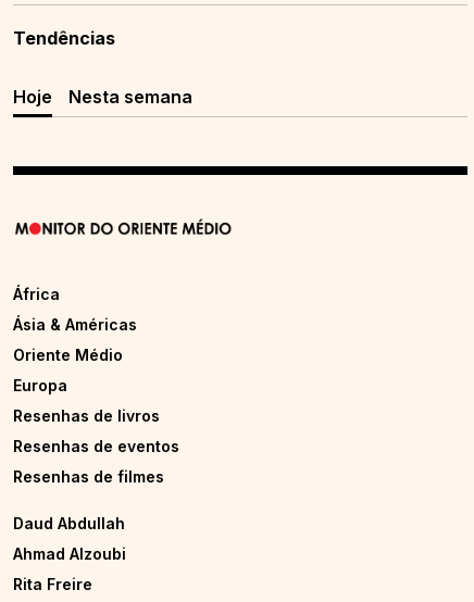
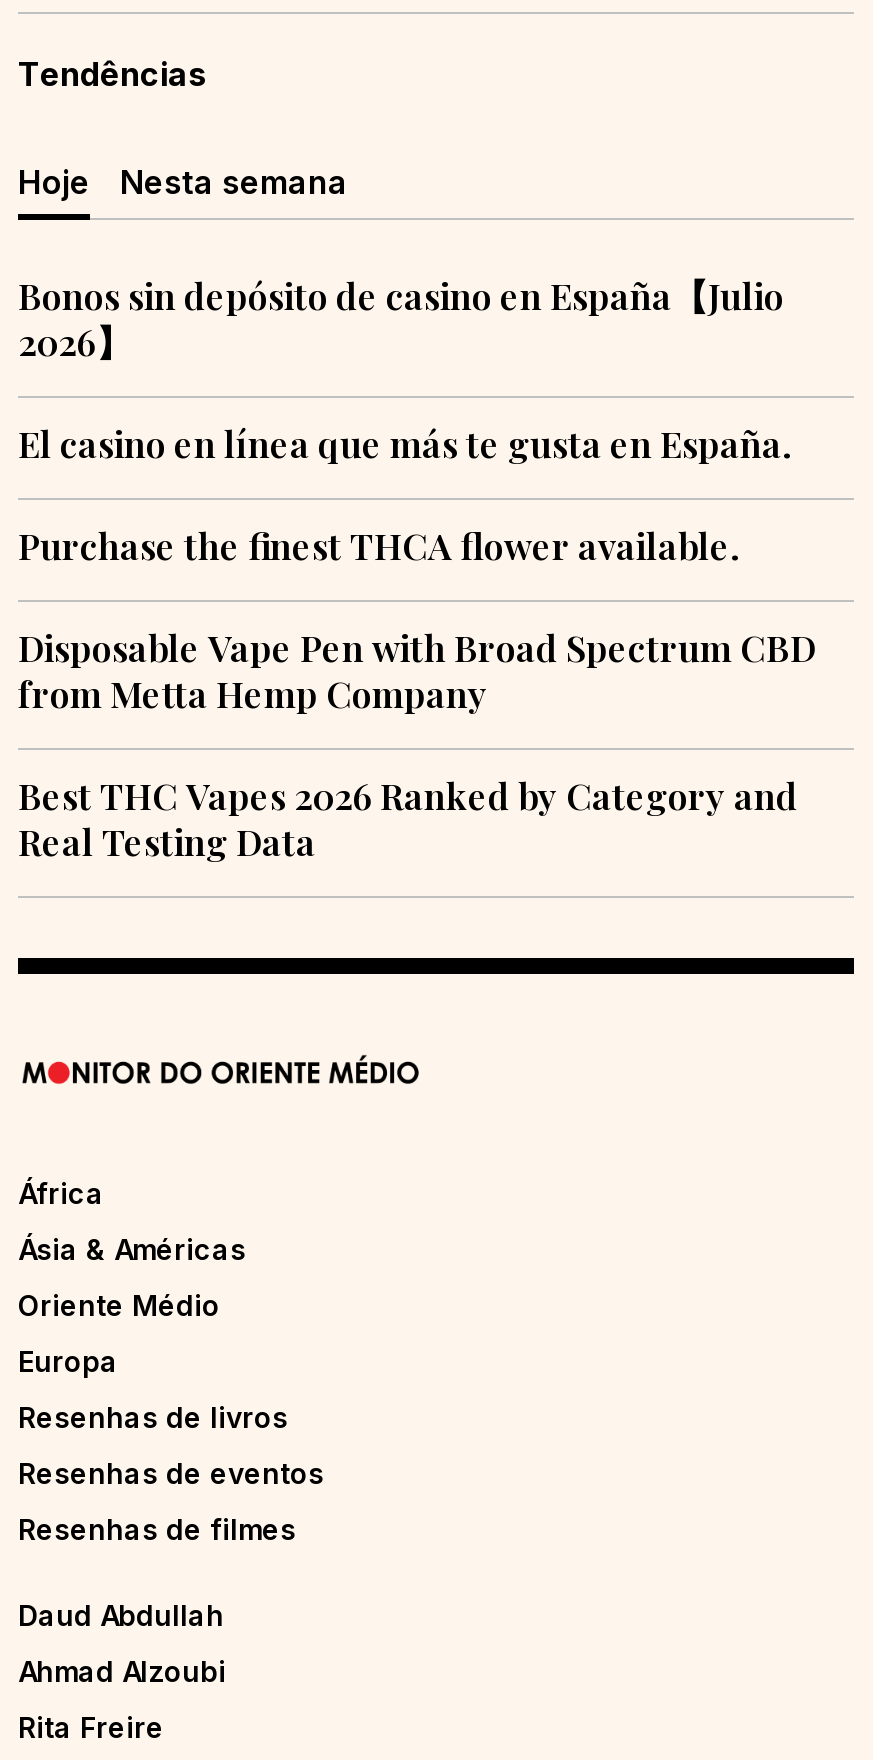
+ Bonos sin depósito de casino en España【Julio
+ 2026】
+ El casino en línea que más te gusta en España.
+ Purchase the finest THCA flower available.
+ Disposable Vape Pen with Broad Spectrum CBD
+ from Metta Hemp Company
+ Best THC Vapes 2026 Ranked by Category and
+ Real Testing Data
